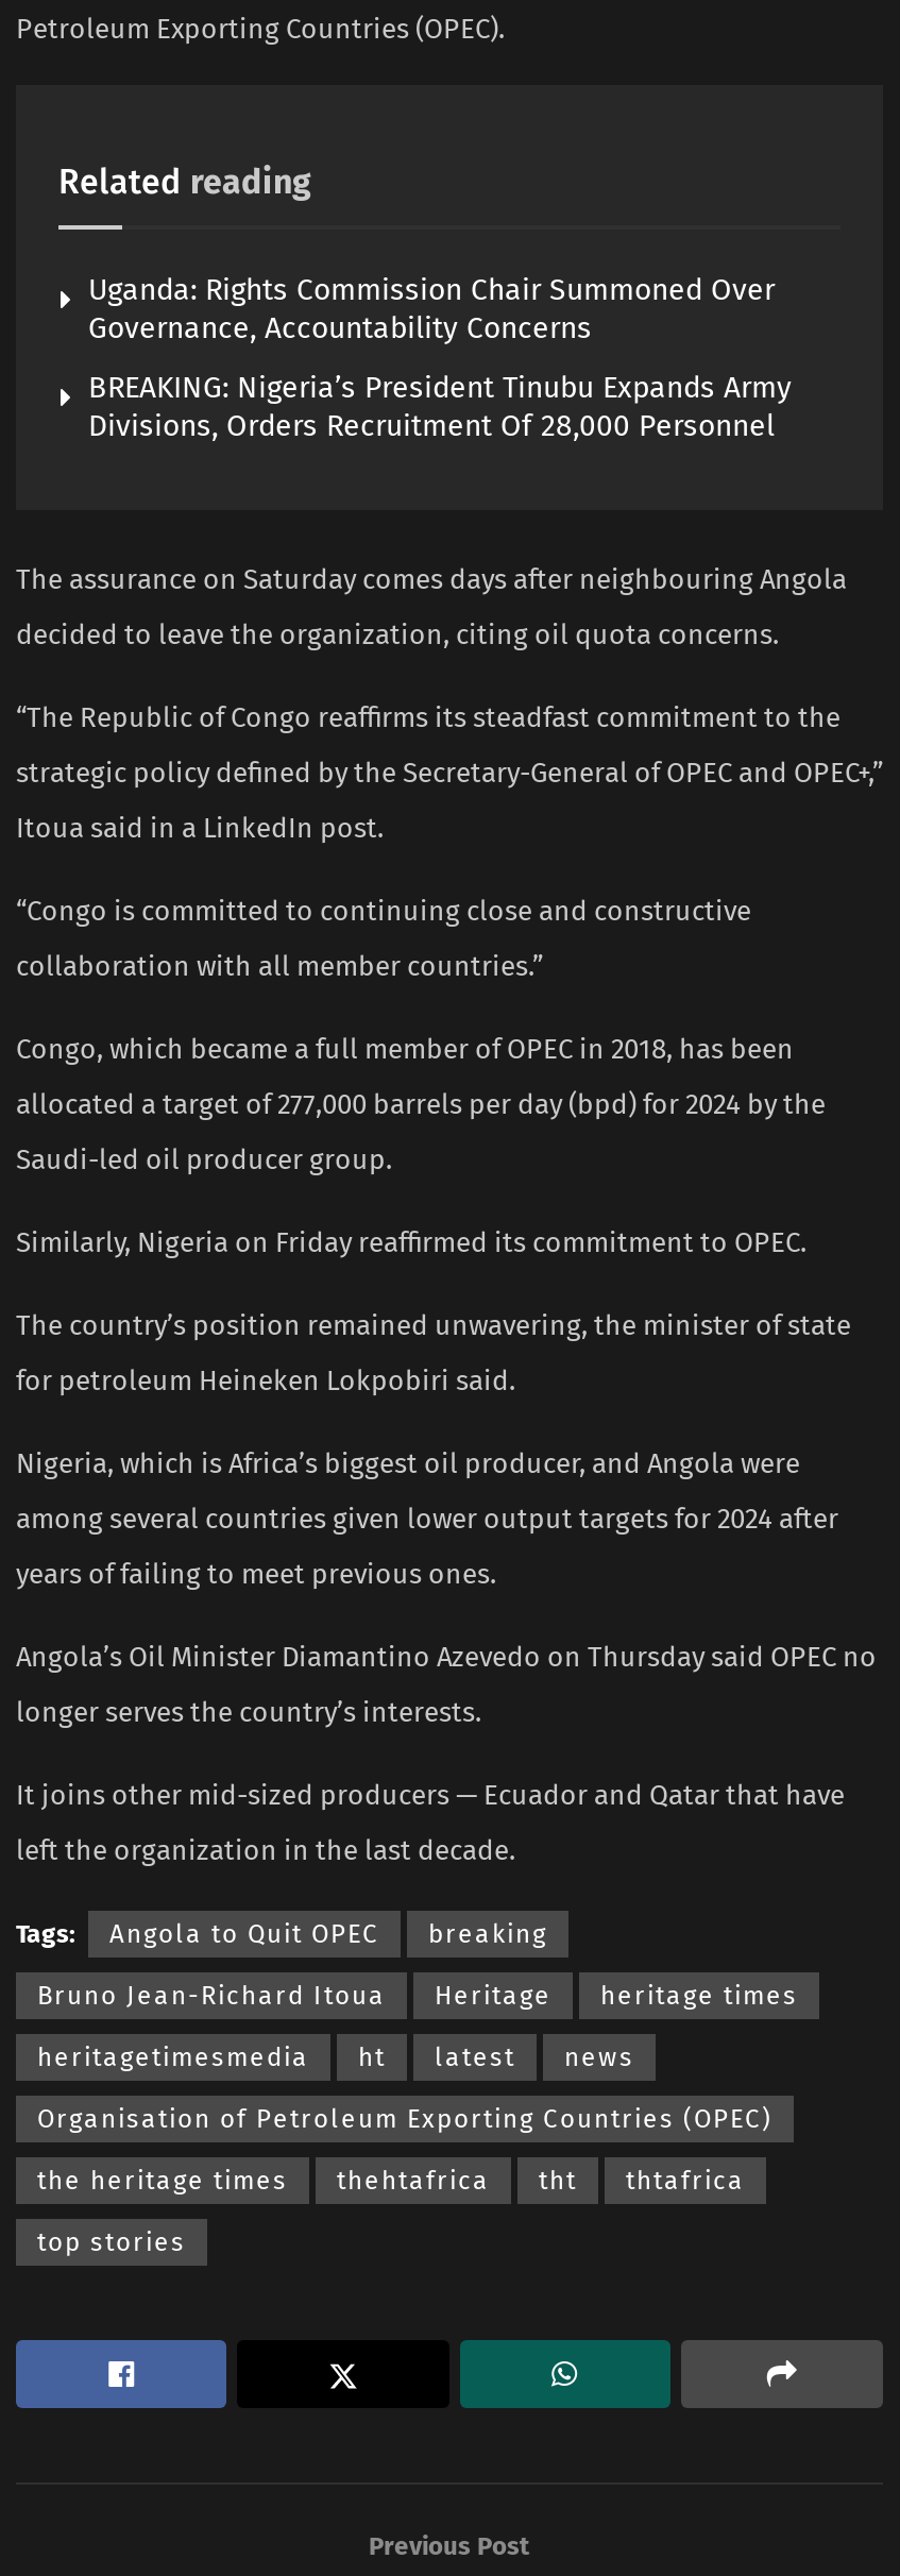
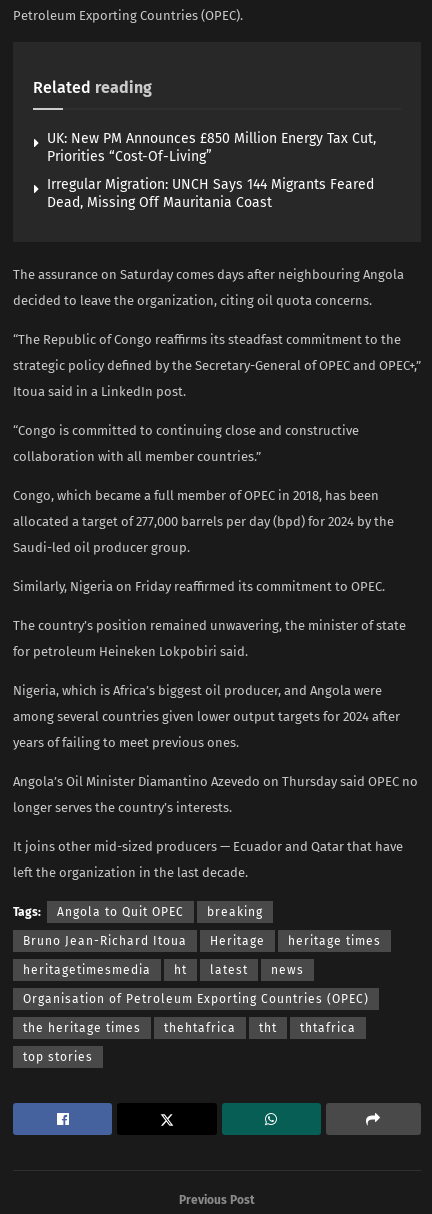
- Uganda: Rights Commission Chair Summoned Over
- Governance, Accountability Concerns
+ UK: New PM Announces £850 Million Energy Tax Cut,
+ Priorities “Cost-Of-Living”

- BREAKING: Nigeria’s President Tinubu Expands Army
- Divisions, Orders Recruitment Of 28,000 Personnel
+ Irregular Migration: UNCH Says 144 Migrants Feared
+ Dead, Missing Off Mauritania Coast
